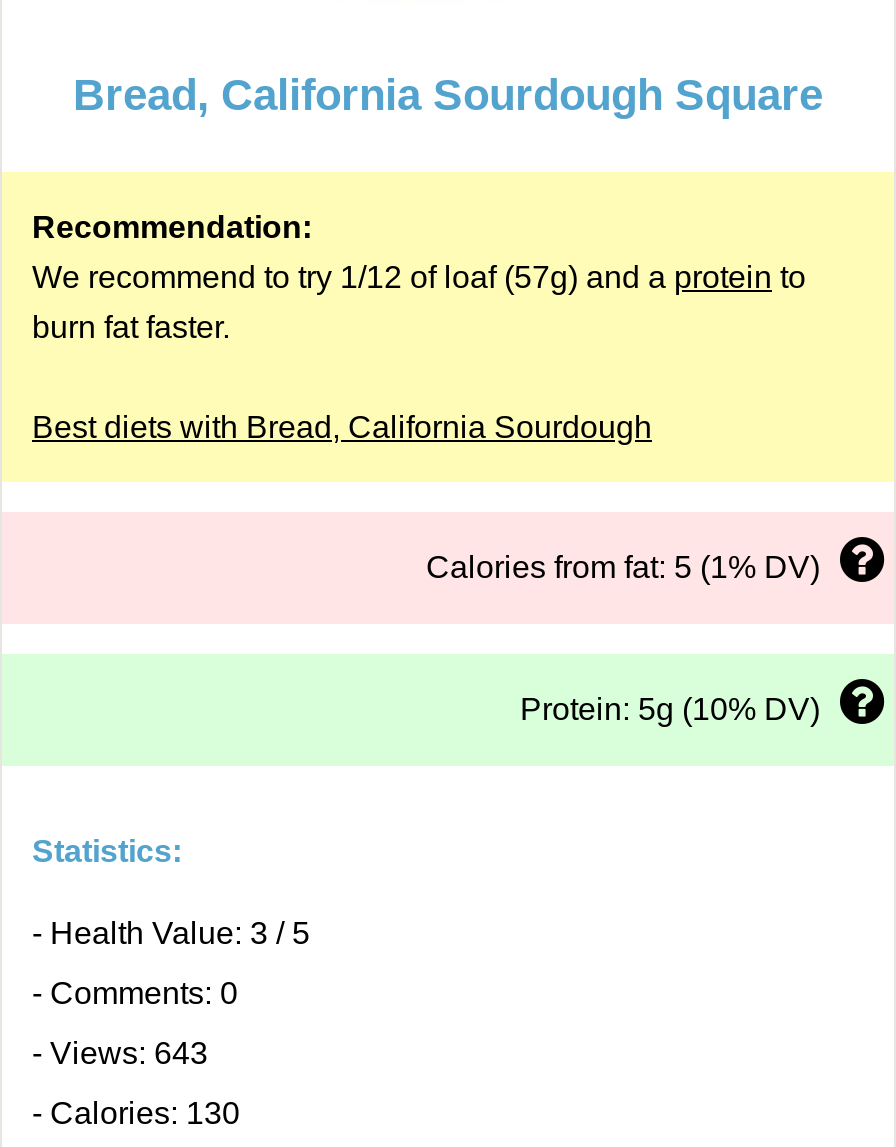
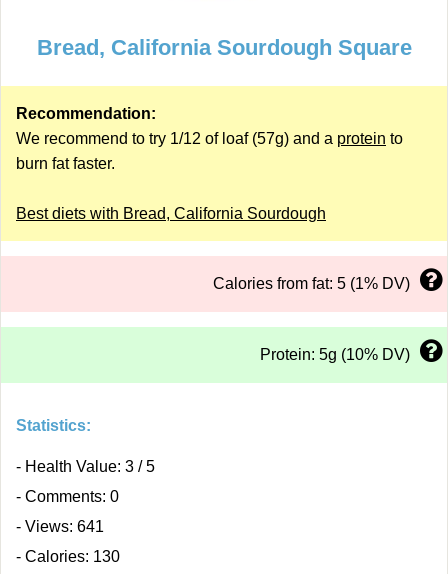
- - Views: 643
+ - Views: 641
